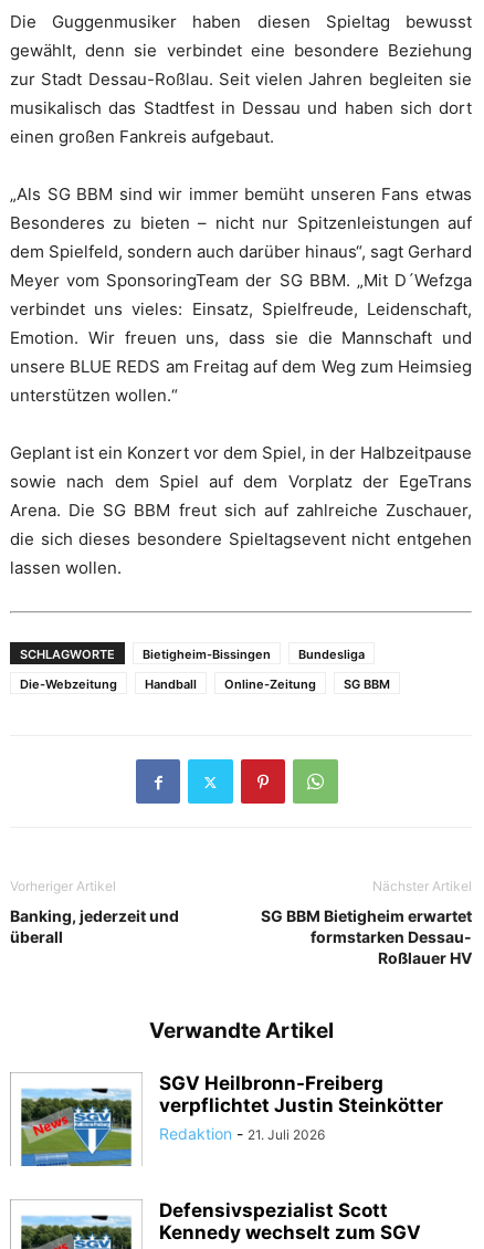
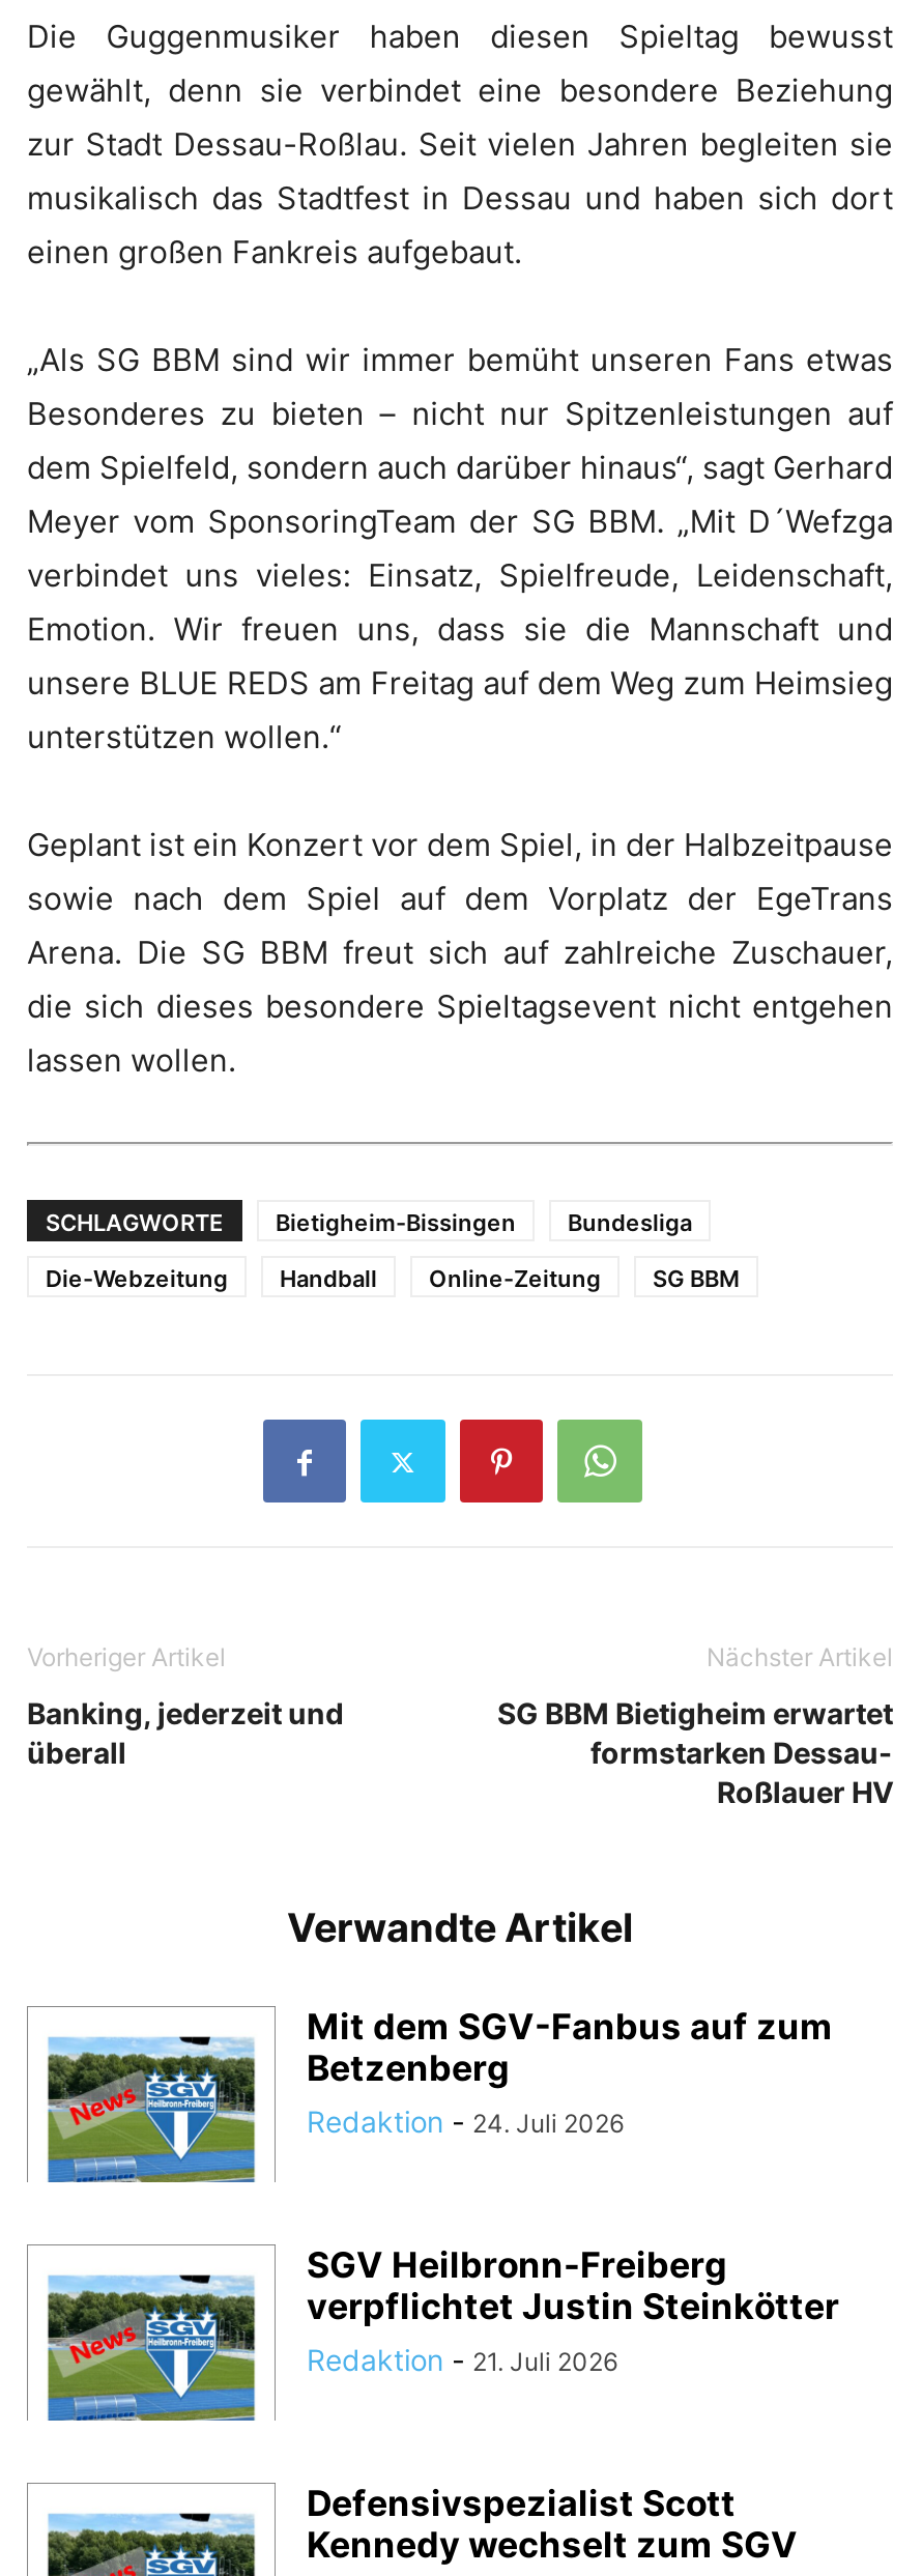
+ Mit dem SGV-Fanbus auf zum
+ Betzenberg
+ Redaktion - 24. Juli 2026
